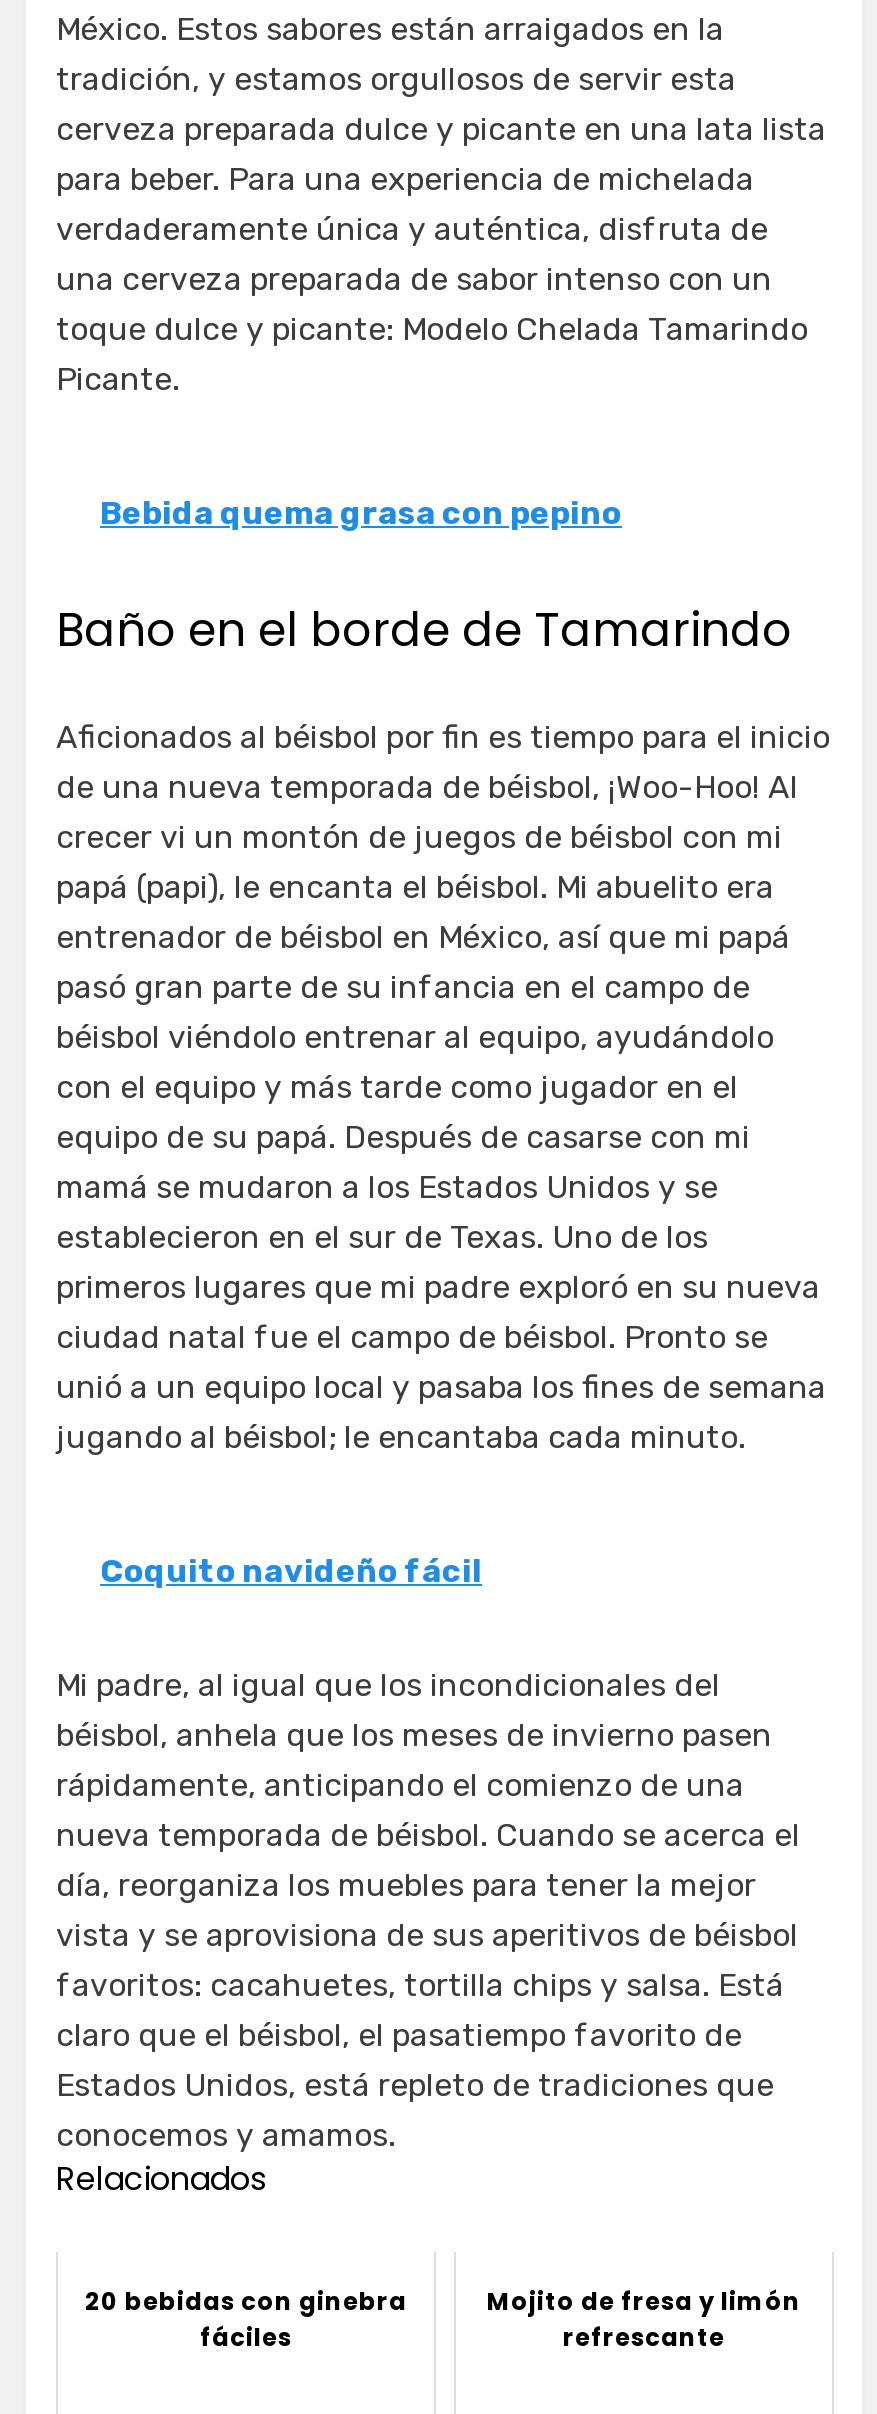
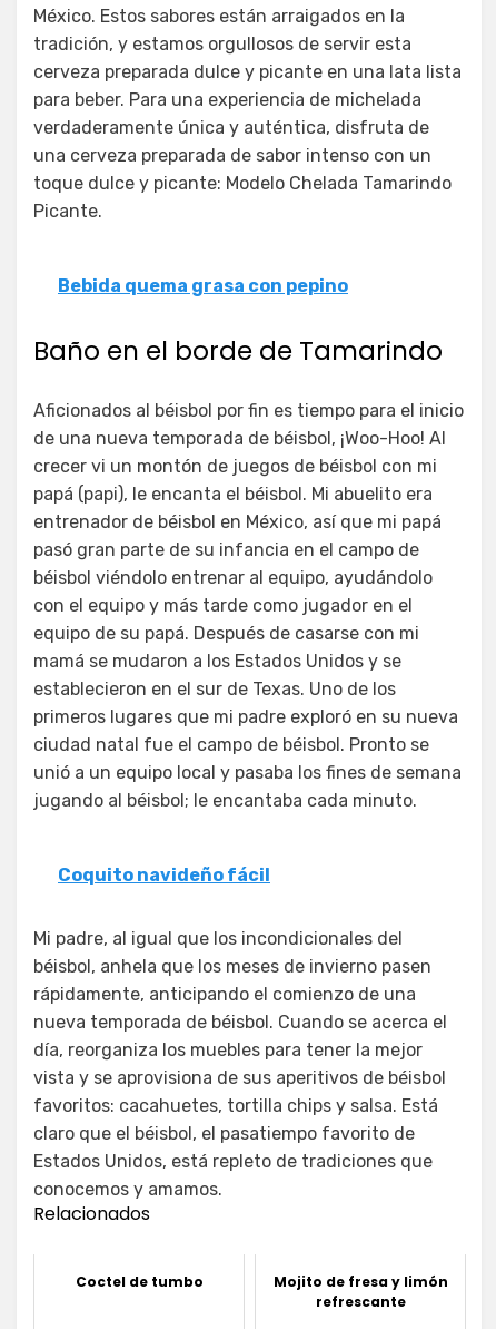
- 20 bebidas con ginebra
- fáciles
+ Coctel de tumbo
